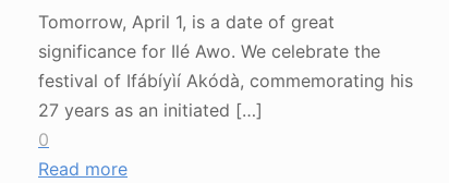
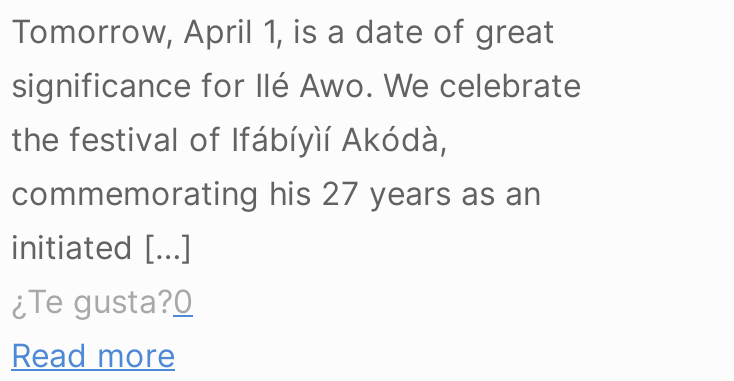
- significance for Ilé Awo. We celebrate the
- festival of Ifábíyìí Akódà, commemorating his
- 27 years as an initiated […]
- 0
+ significance for Ilé Awo. We celebrate
+ the festival of Ifábíyìí Akódà,
+ commemorating his 27 years as an
+ initiated […]
+ ¿Te gusta?0
